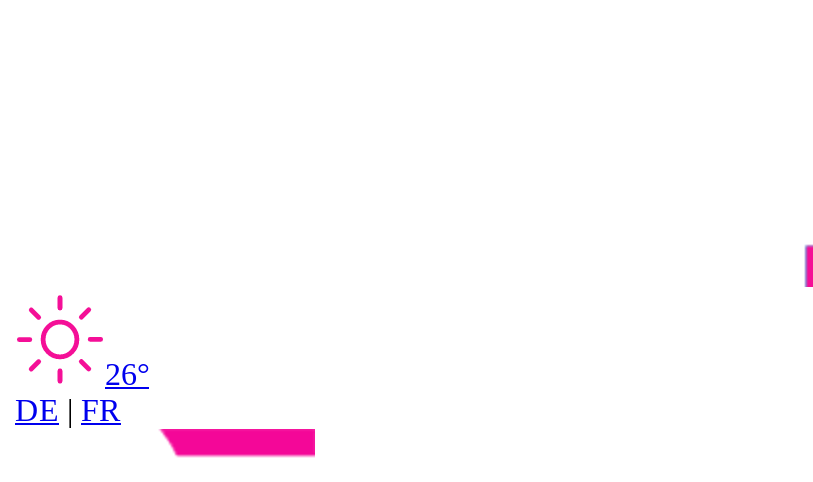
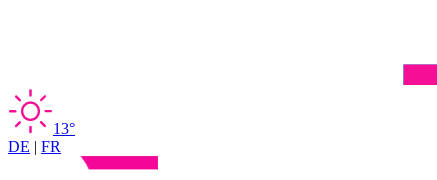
- 26°
+ 13°
